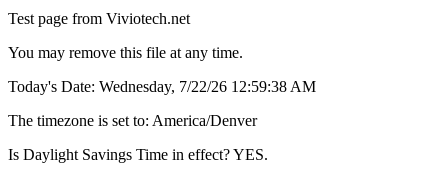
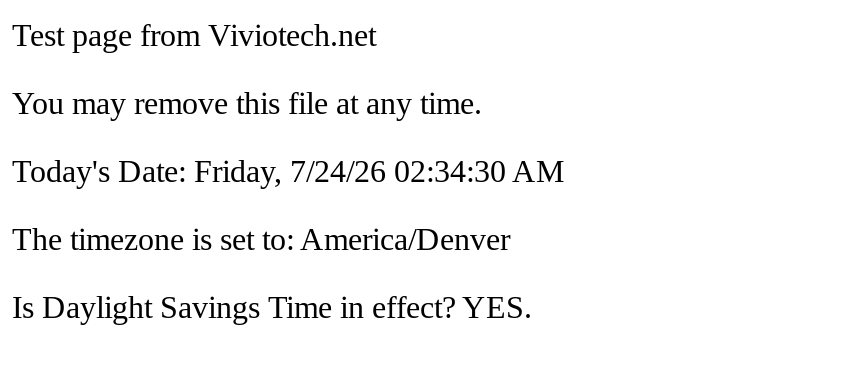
- Today's Date: Wednesday, 7/22/26 12:59:38 AM
+ Today's Date: Friday, 7/24/26 02:34:30 AM
